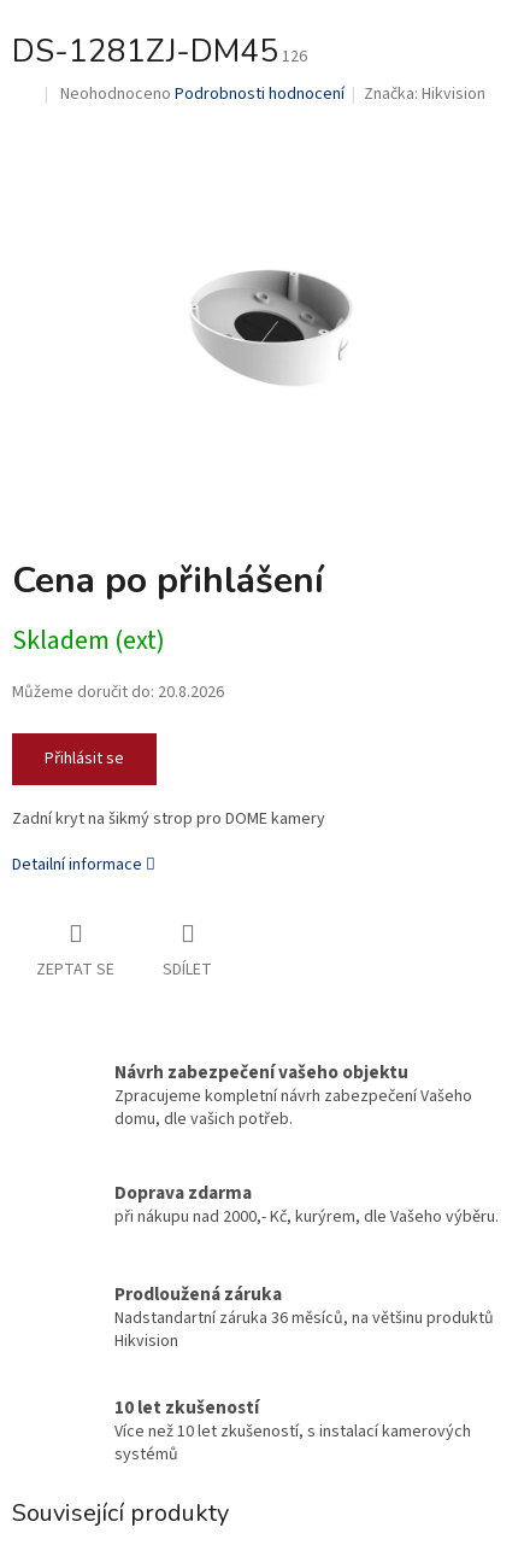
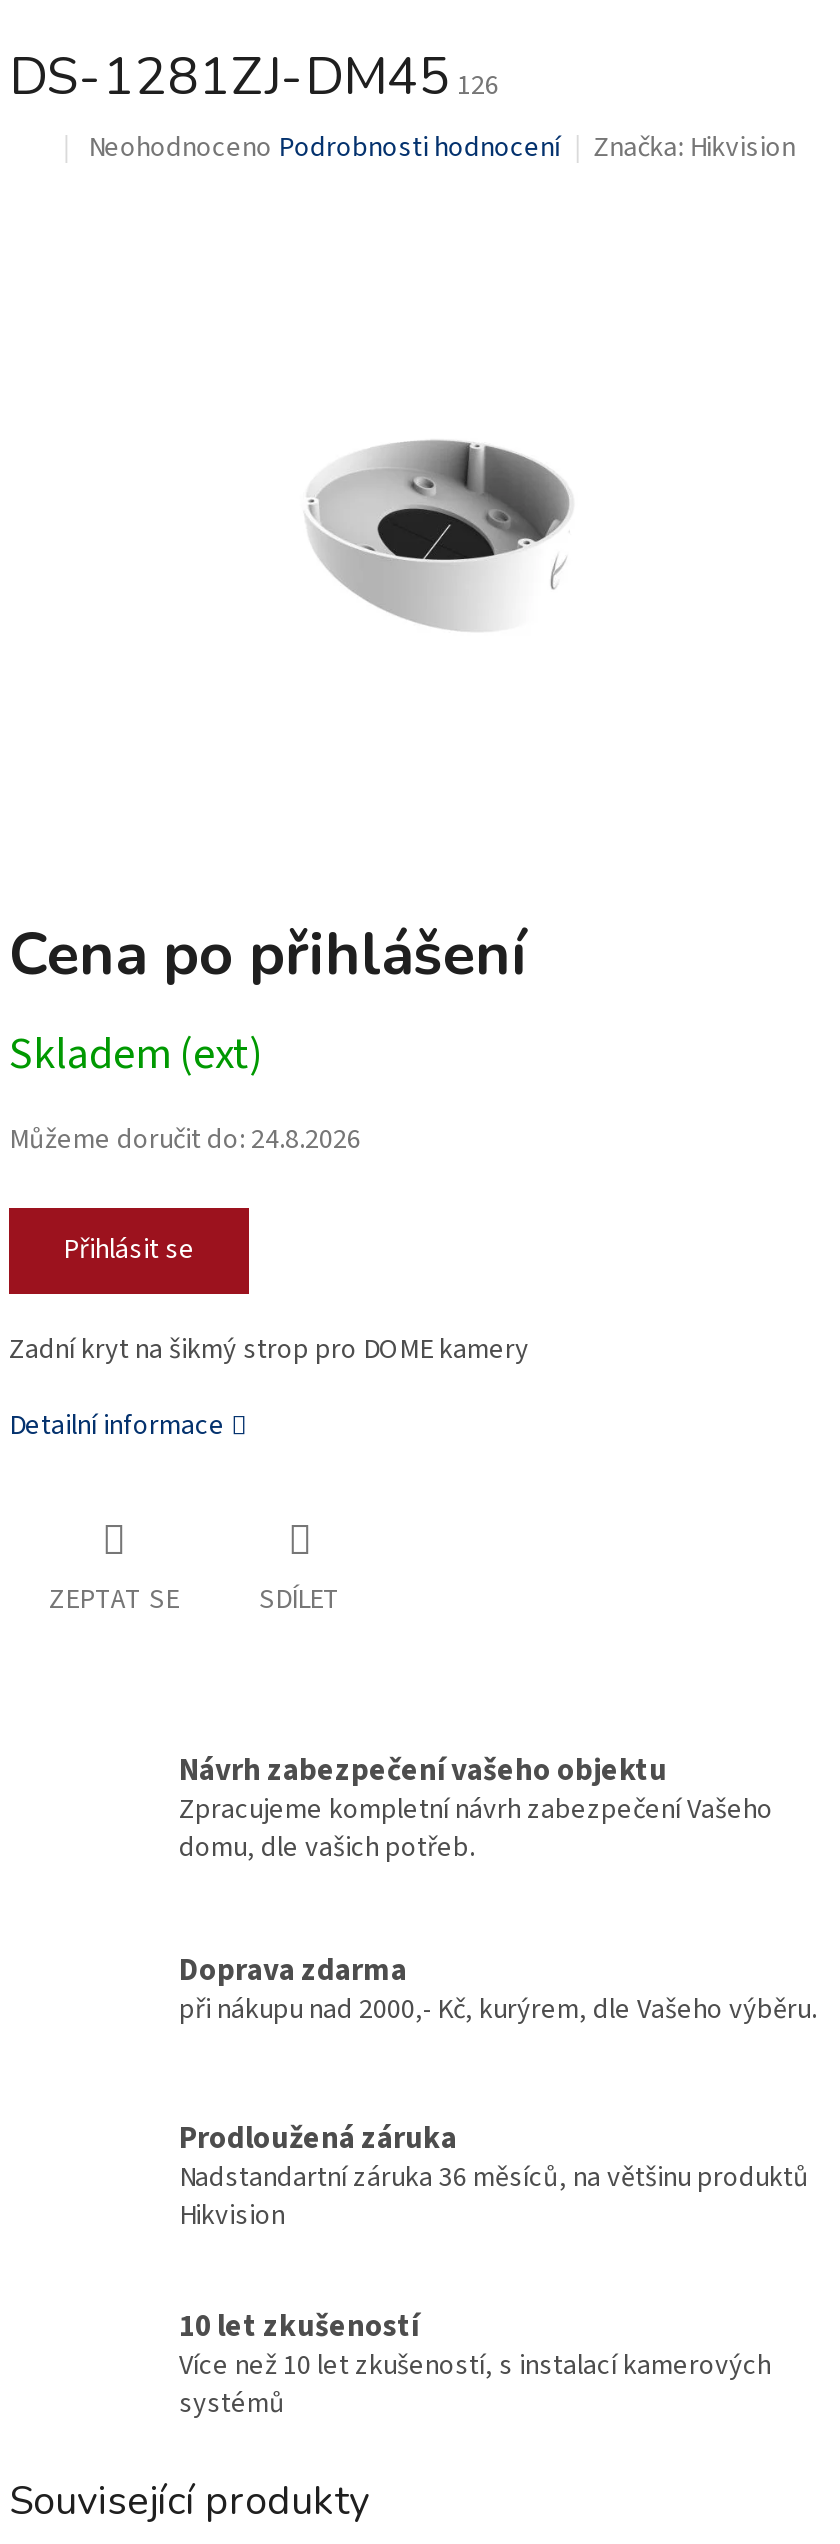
- Můžeme doručit do: 20.8.2026
+ Můžeme doručit do: 24.8.2026
